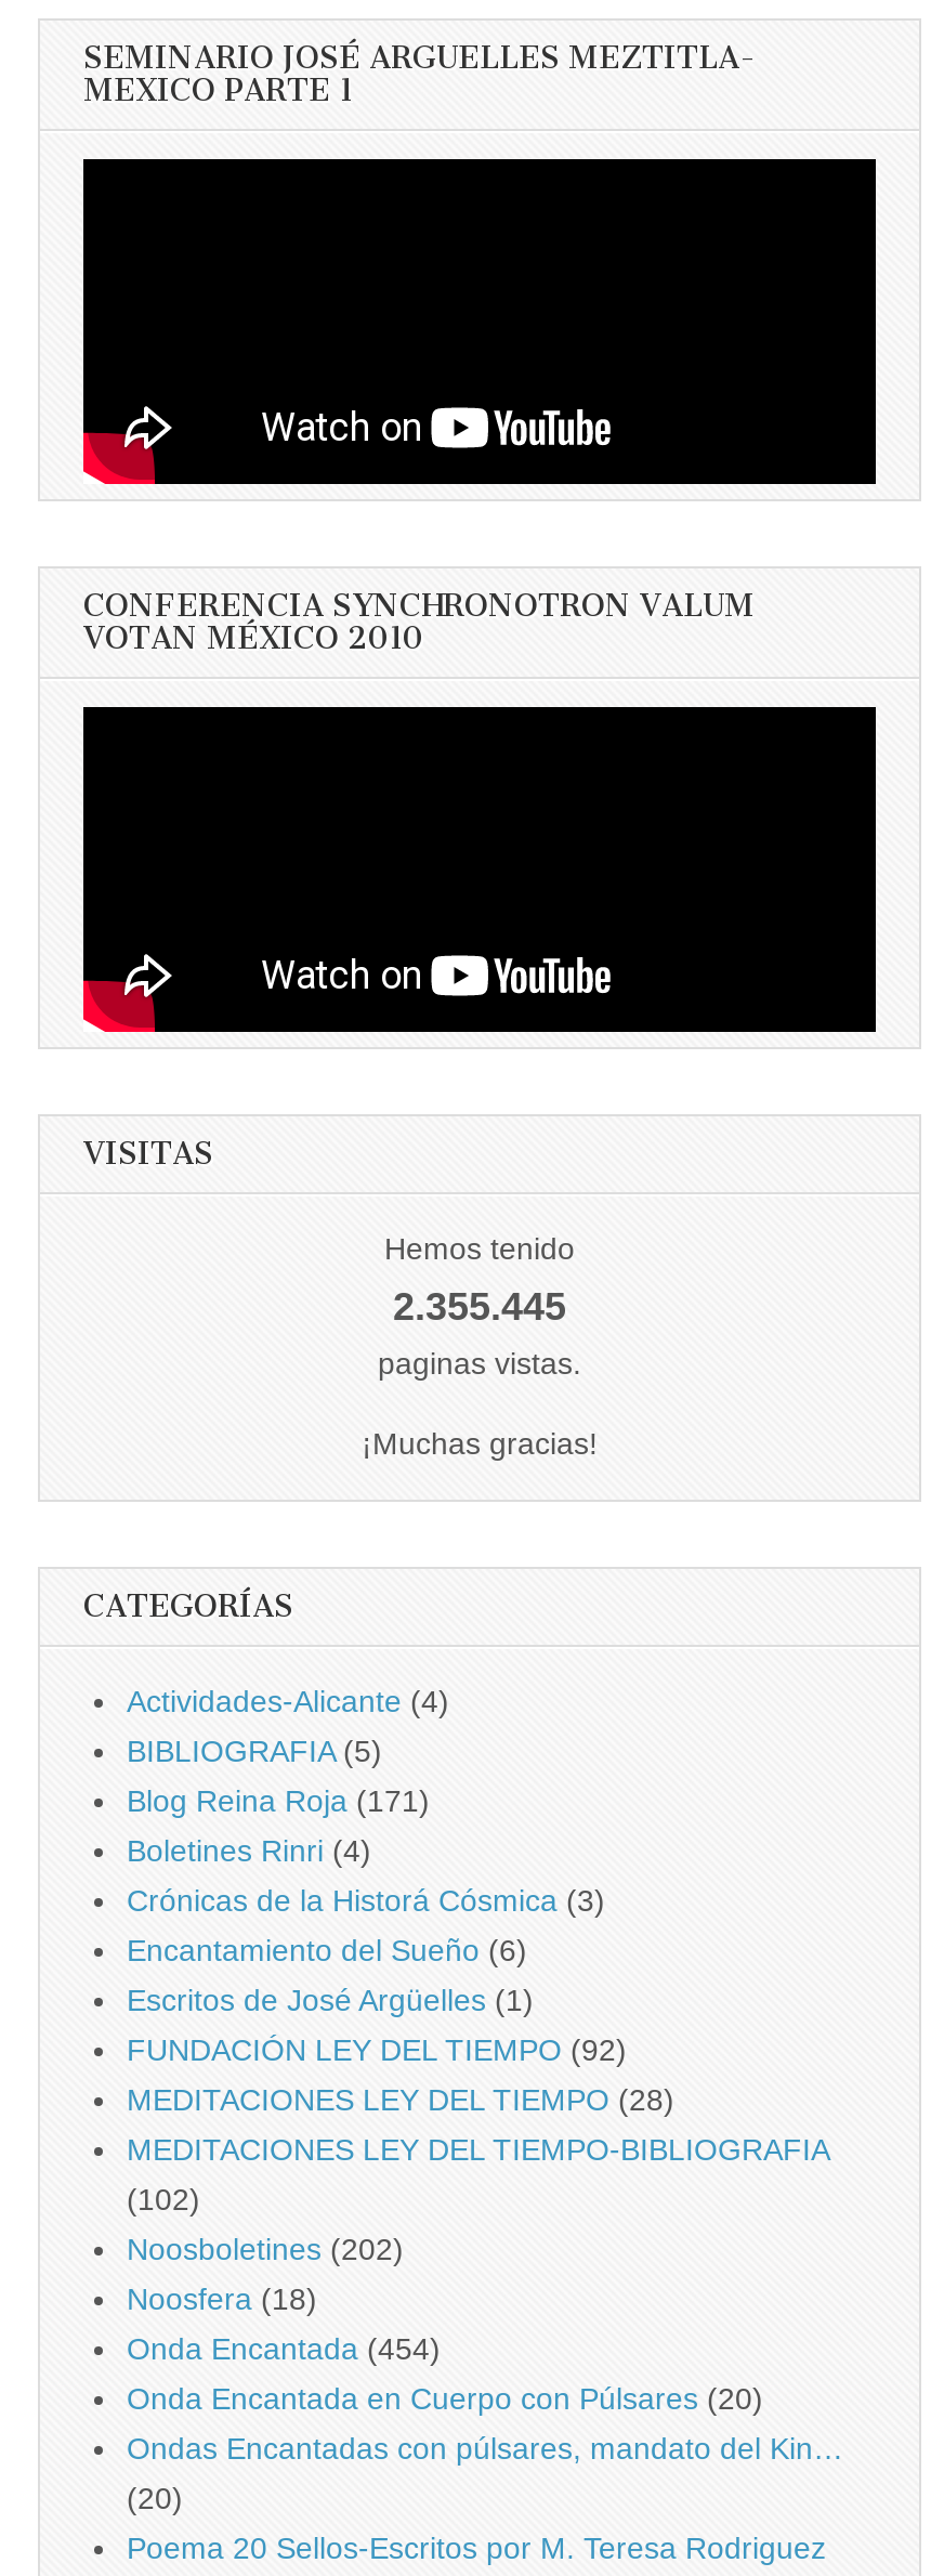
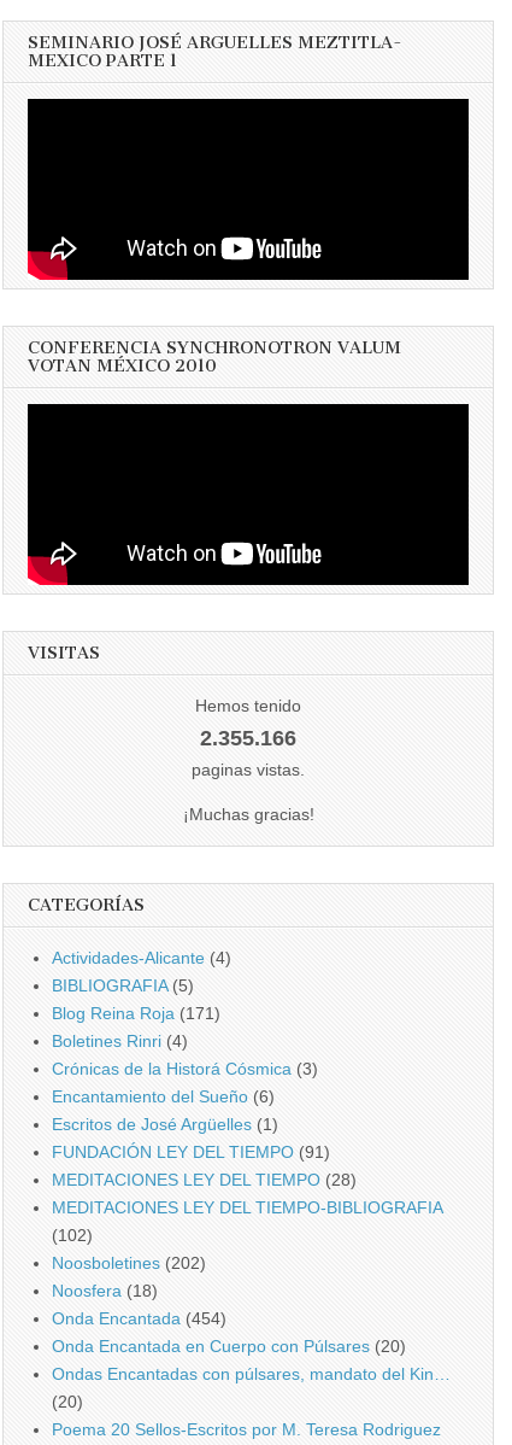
- 2.355.445
+ 2.355.166

- FUNDACIÓN LEY DEL TIEMPO (92)
+ FUNDACIÓN LEY DEL TIEMPO (91)
